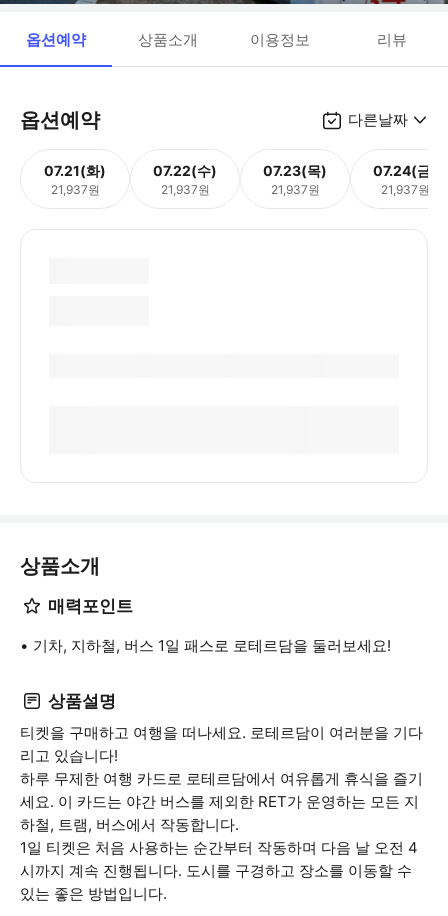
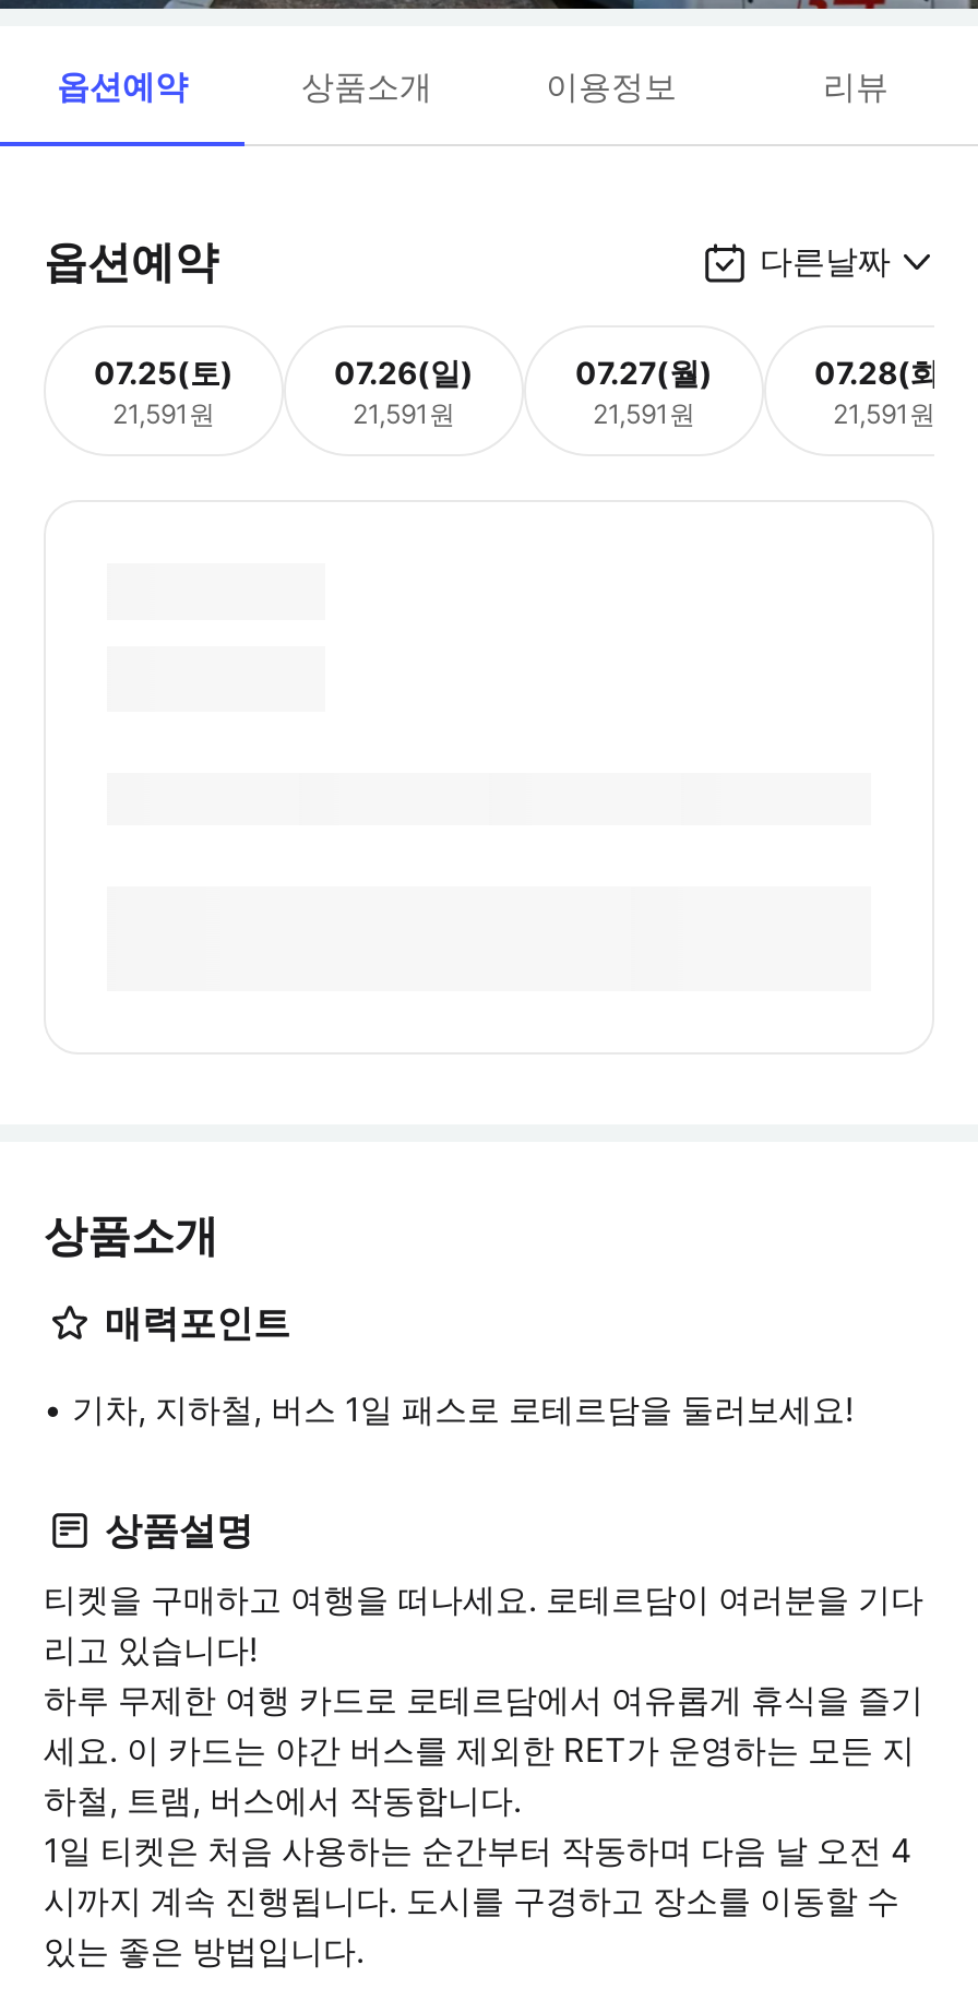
- 07.21(화)
- 21,937원
+ 07.25(토)
+ 21,591원

- 07.22(수)
- 21,937원
+ 07.26(일)
+ 21,591원

- 07.23(목)
- 21,937원
+ 07.27(월)
+ 21,591원

- 07.24(금)
- 21,937원
+ 07.28(화)
+ 21,591원
